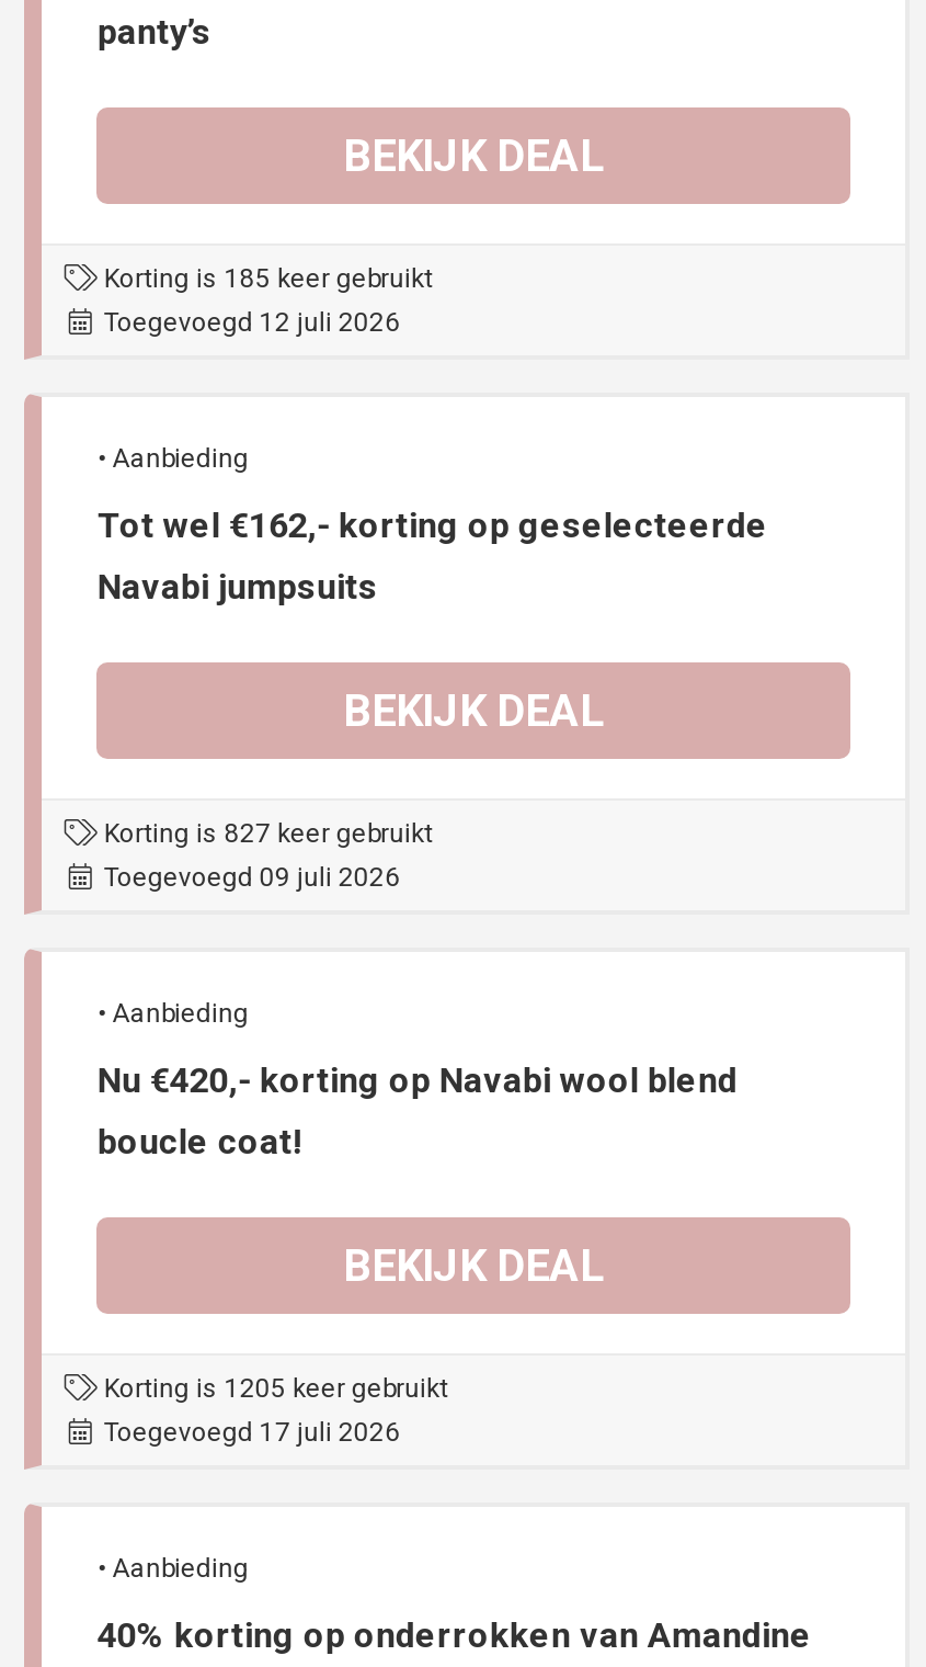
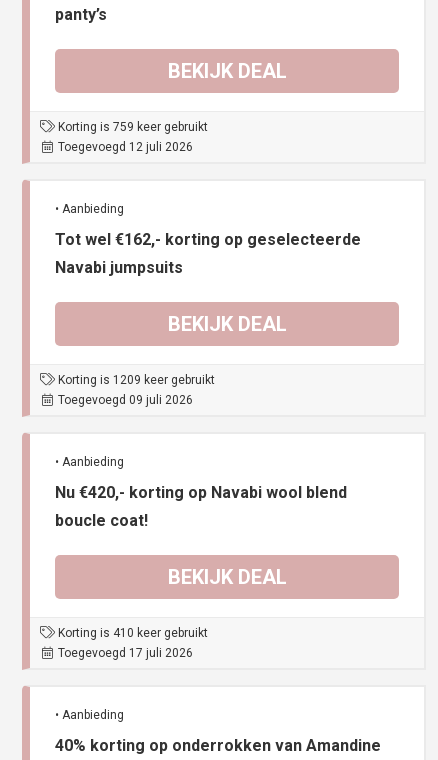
- Korting is 185 keer gebruikt
+ Korting is 759 keer gebruikt

- Korting is 827 keer gebruikt
+ Korting is 1209 keer gebruikt

- Korting is 1205 keer gebruikt
+ Korting is 410 keer gebruikt
